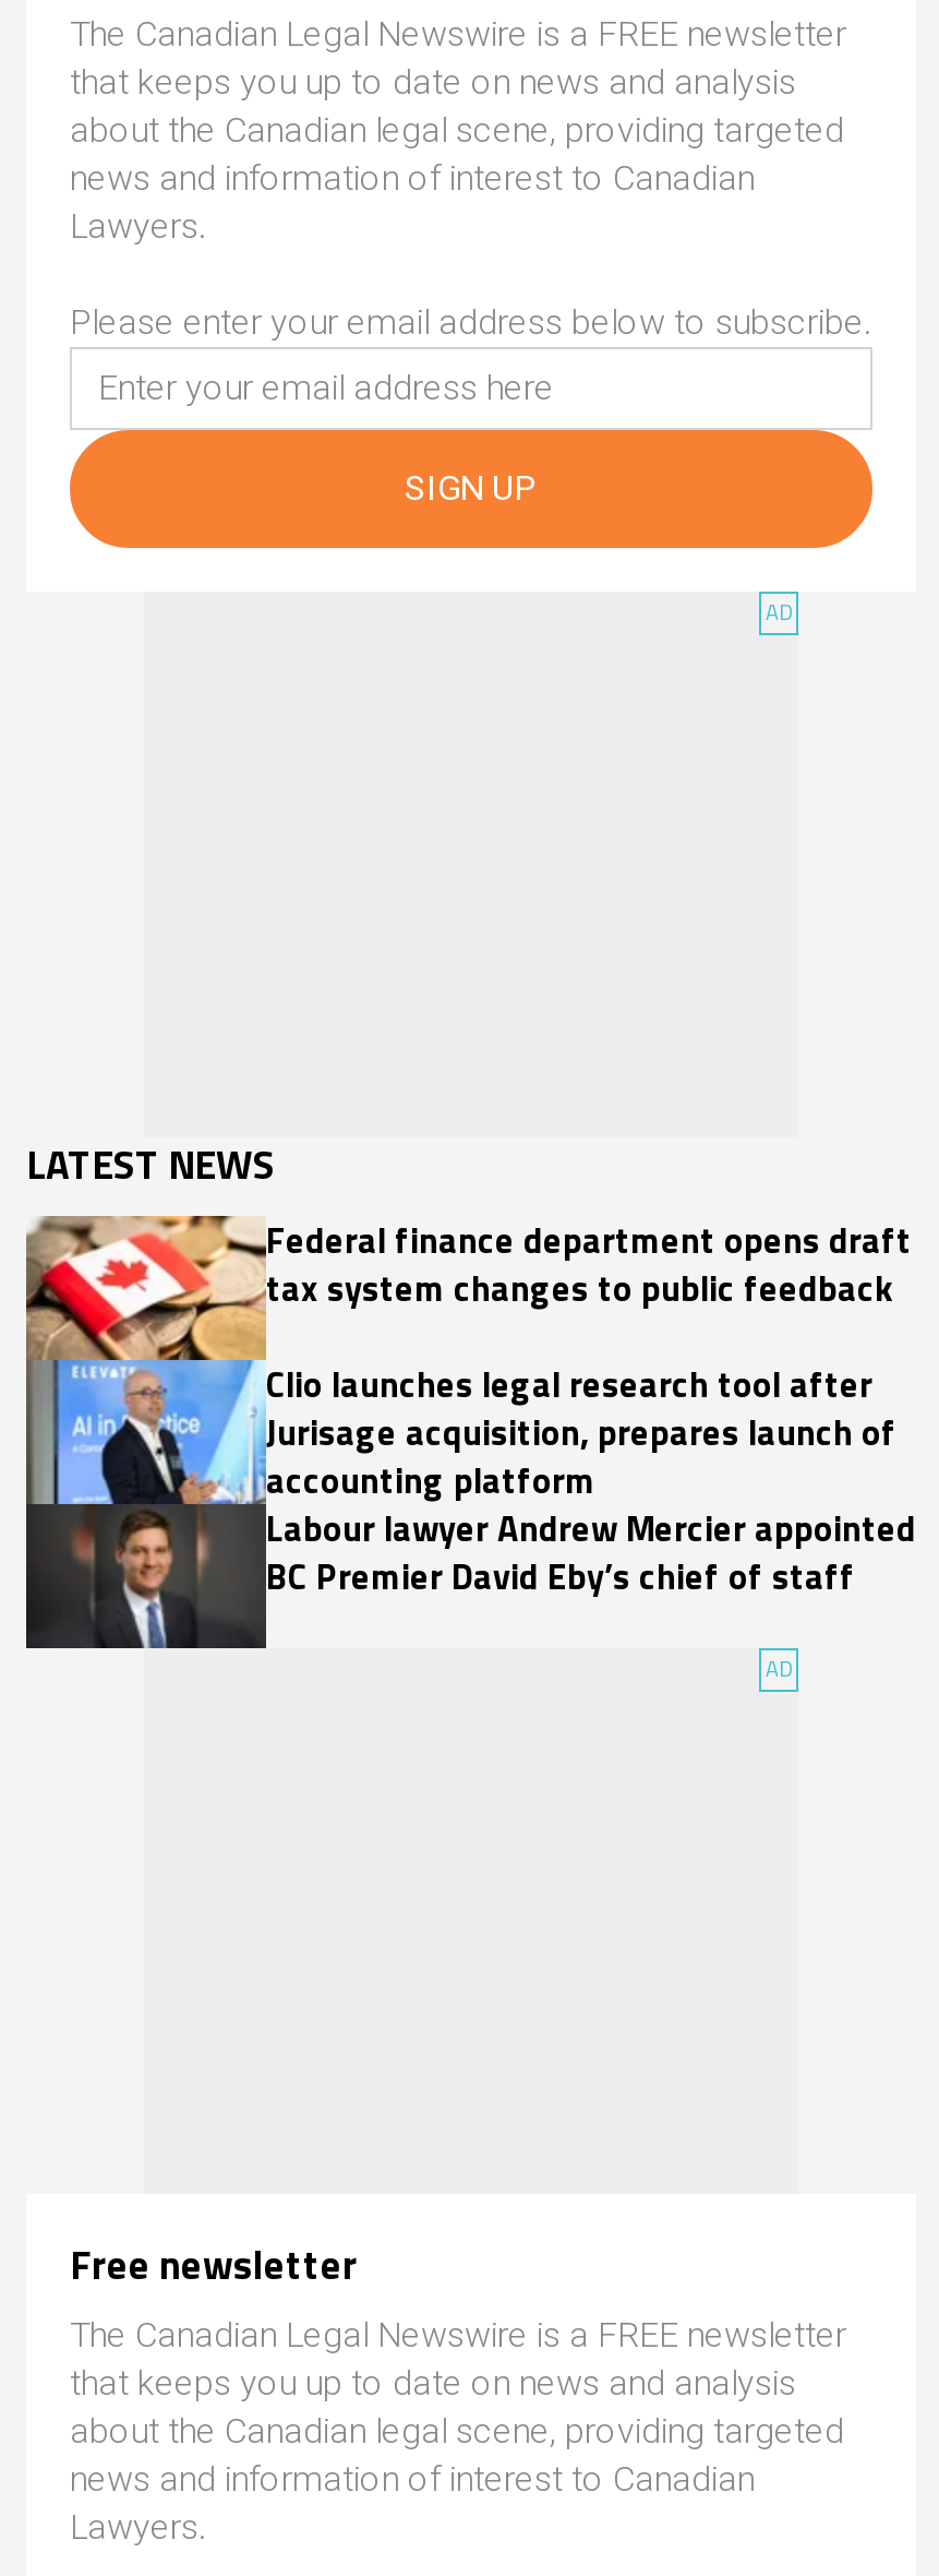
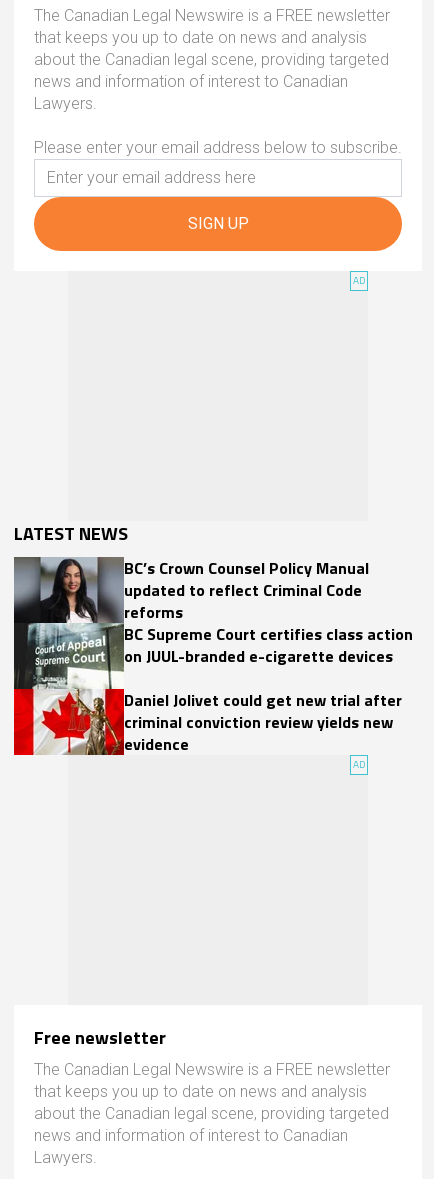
- [image]
- Federal finance department opens draft
- tax system changes to public feedback
+ [image]
+ BC’s Crown Counsel Policy Manual
+ updated to reflect Criminal Code
+ reforms
+ BC Supreme Court certifies class action
+ on JUUL-branded e-cigarette devices

- Clio launches legal research tool after
- Jurisage acquisition, prepares launch of
- accounting platform
- Labour lawyer Andrew Mercier appointed
- BC Premier David Eby’s chief of staff
+ Daniel Jolivet could get new trial after
+ criminal conviction review yields new
+ evidence
